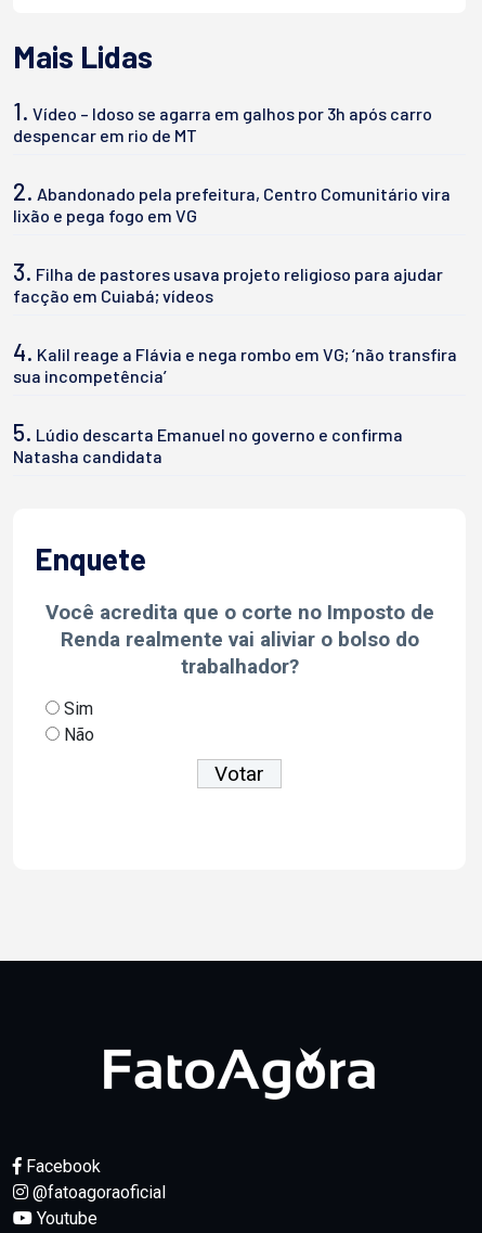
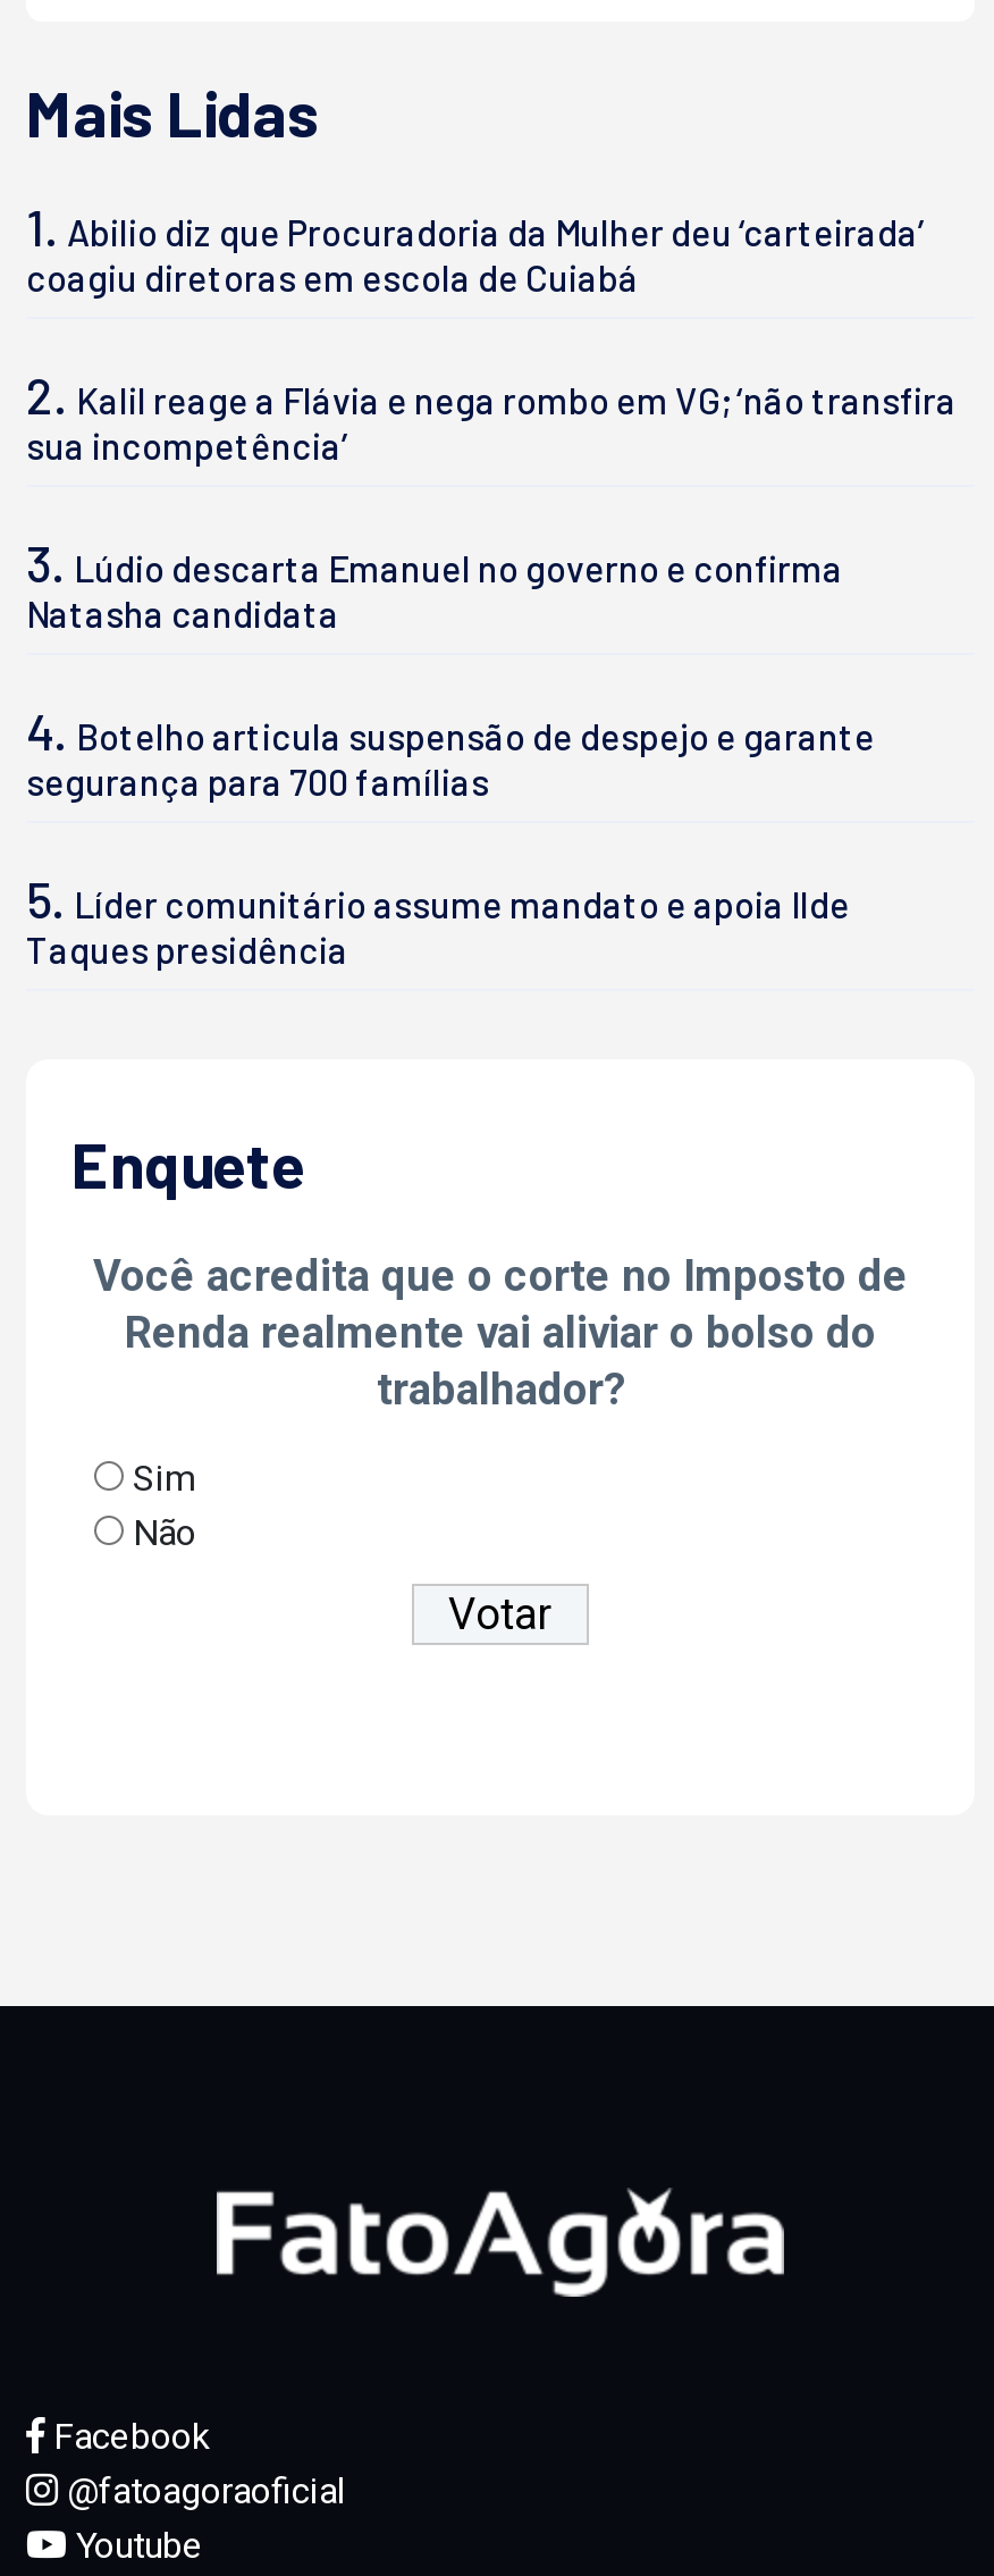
- 1. Vídeo – Idoso se agarra em galhos por 3h após carro
- despencar em rio de MT
- 2. Abandonado pela prefeitura, Centro Comunitário vira
- lixão e pega fogo em VG
- 3. Filha de pastores usava projeto religioso para ajudar
- facção em Cuiabá; vídeos
- 4. Kalil reage a Flávia e nega rombo em VG; ‘não transfira
+ 1. Abilio diz que Procuradoria da Mulher deu ‘carteirada’
+ coagiu diretoras em escola de Cuiabá
+ 2. Kalil reage a Flávia e nega rombo em VG; ‘não transfira

moved up: sua incompetência’

- 5. Lúdio descarta Emanuel no governo e confirma
+ 3. Lúdio descarta Emanuel no governo e confirma

moved up: Natasha candidata

+ 4. Botelho articula suspensão de despejo e garante
+ segurança para 700 famílias
+ 5. Líder comunitário assume mandato e apoia Ilde
+ Taques presidência
